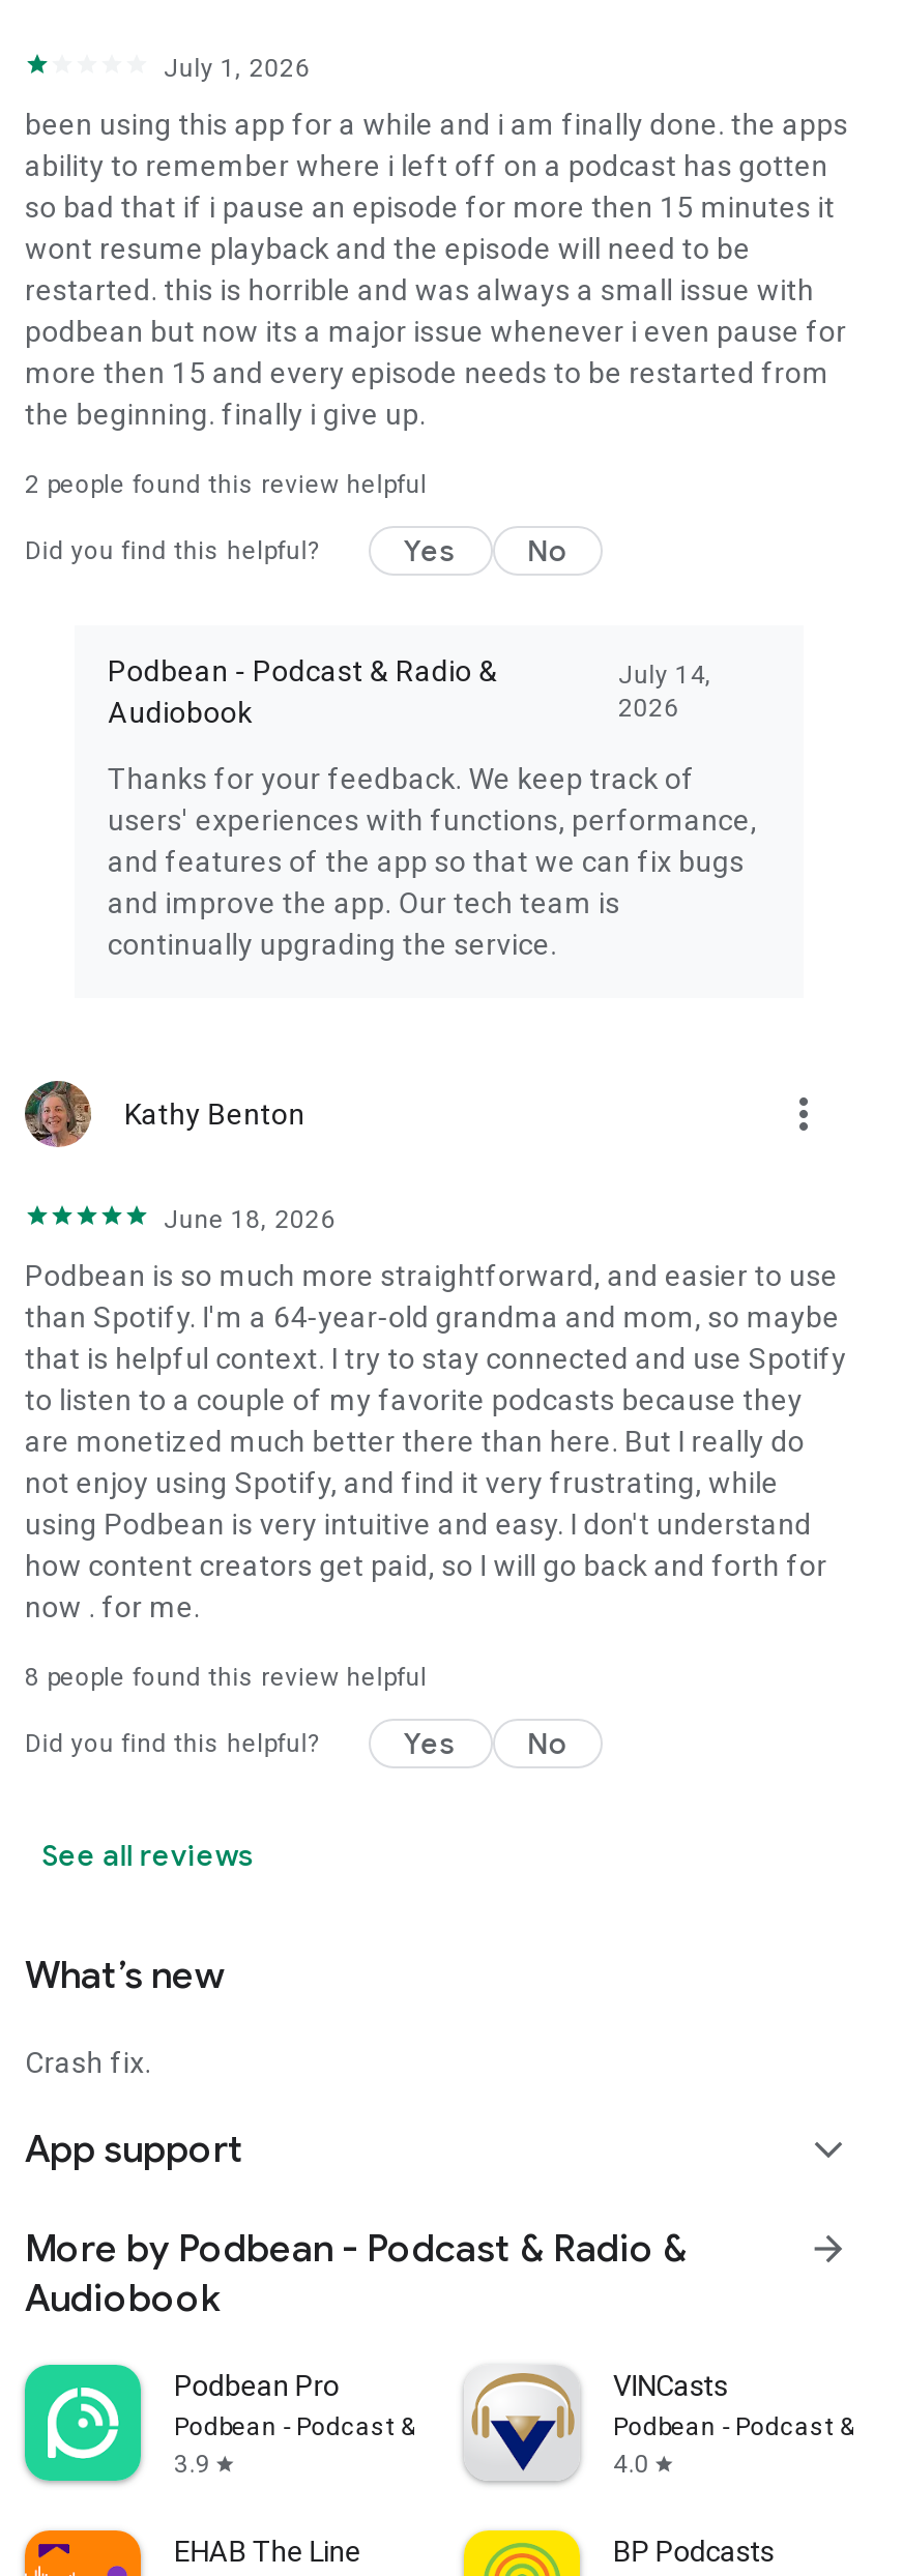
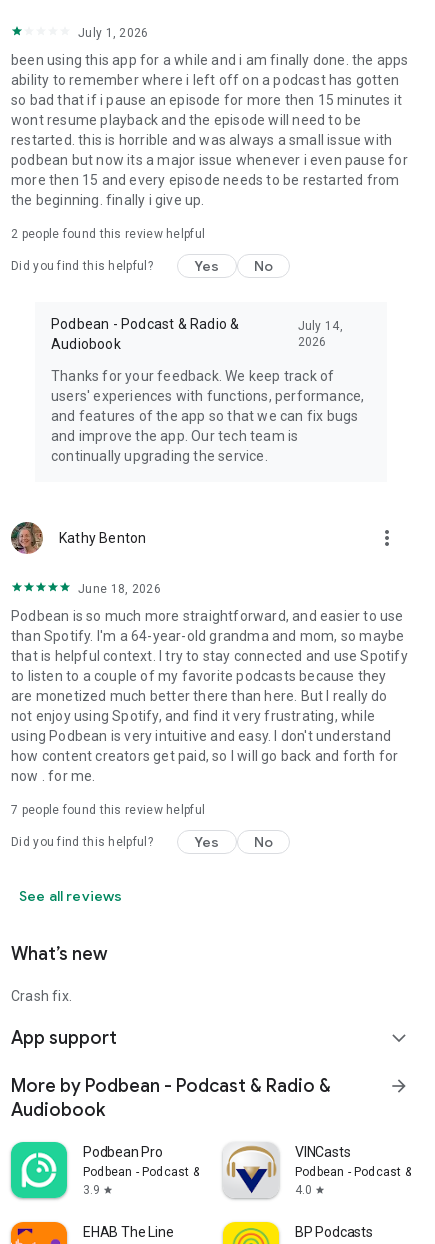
- 8 people found this review helpful
+ 7 people found this review helpful
